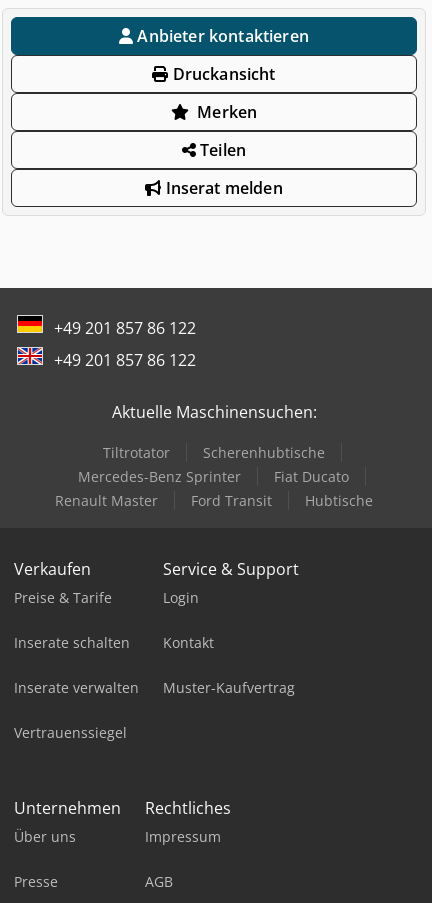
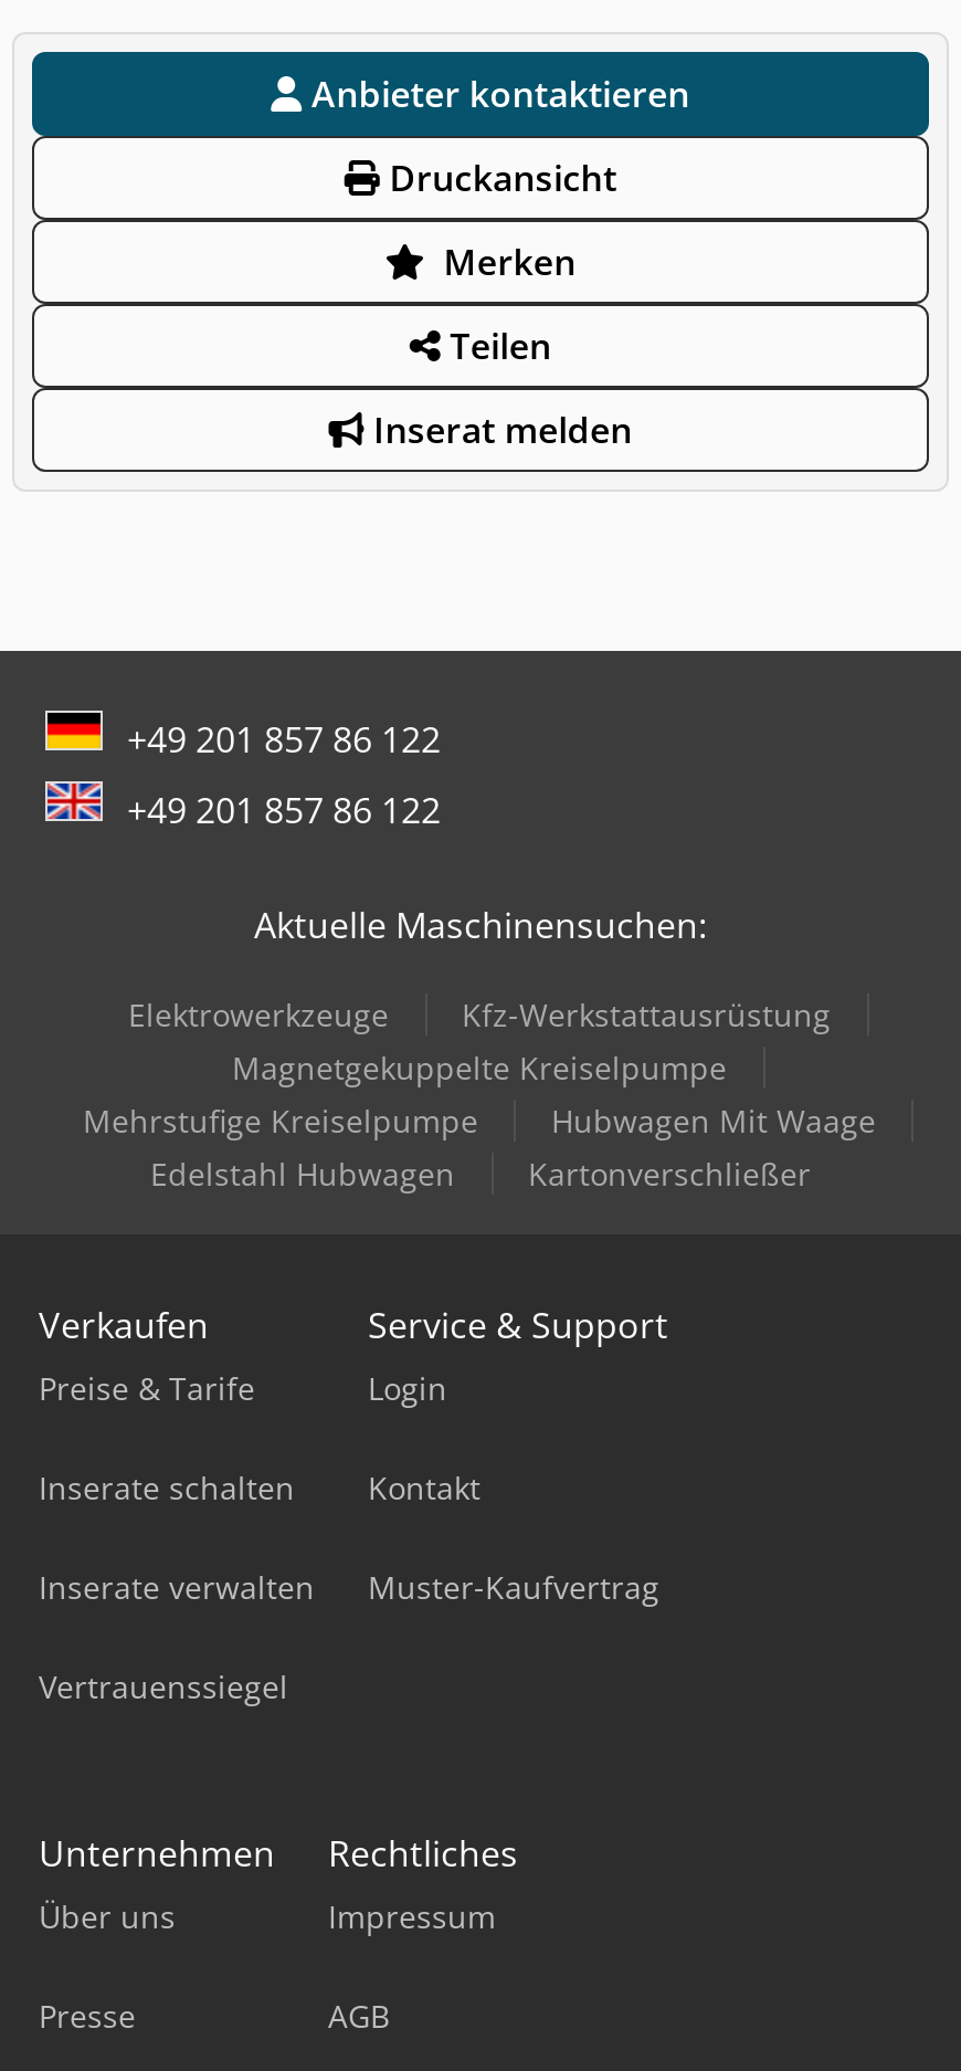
- Tiltrotator
- Scherenhubtische
- Mercedes-Benz Sprinter
- Fiat Ducato
- Renault Master
- Ford Transit
- Hubtische
+ Elektrowerkzeuge
+ Kfz-Werkstattausrüstung
+ Magnetgekuppelte Kreiselpumpe
+ Mehrstufige Kreiselpumpe
+ Hubwagen Mit Waage
+ Edelstahl Hubwagen
+ Kartonverschließer
